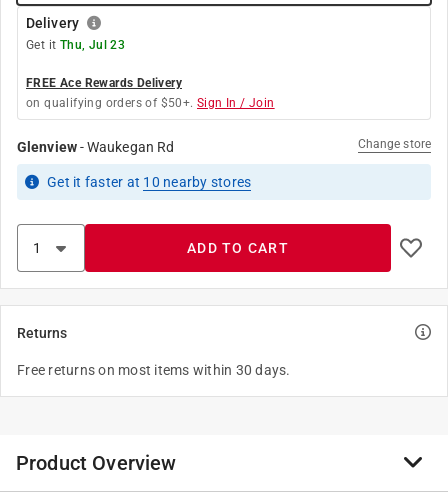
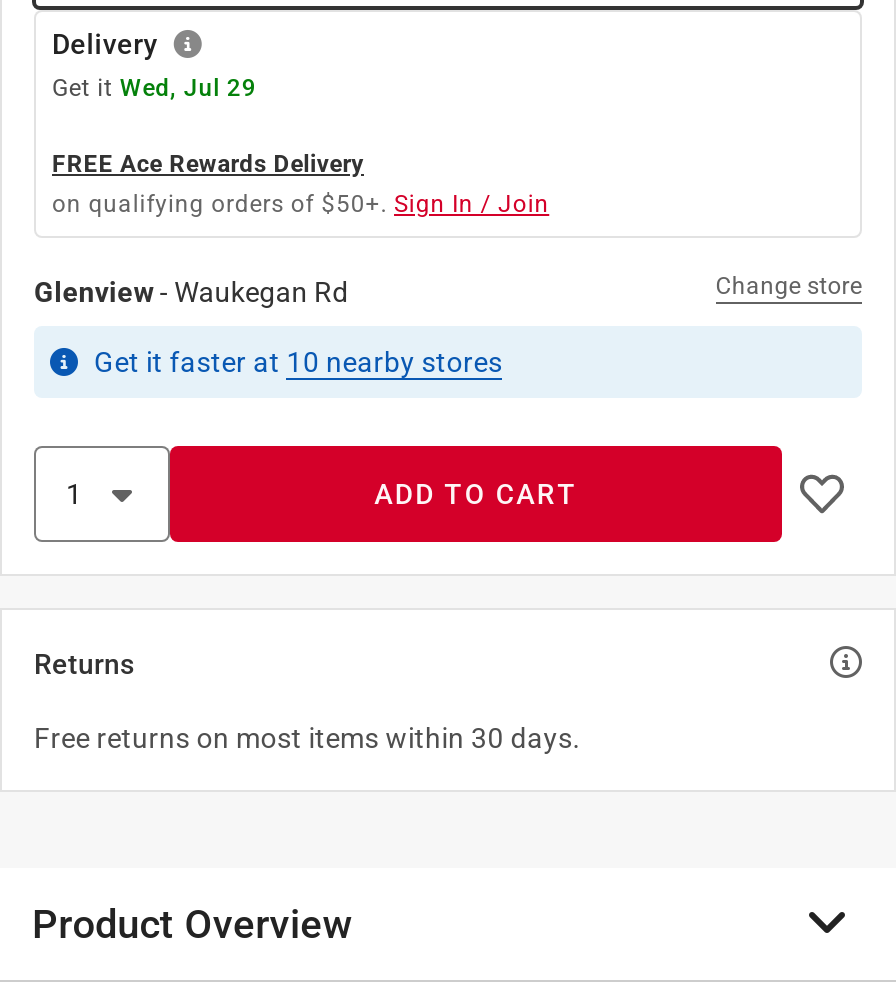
- Get it Thu, Jul 23
+ Get it Wed, Jul 29
